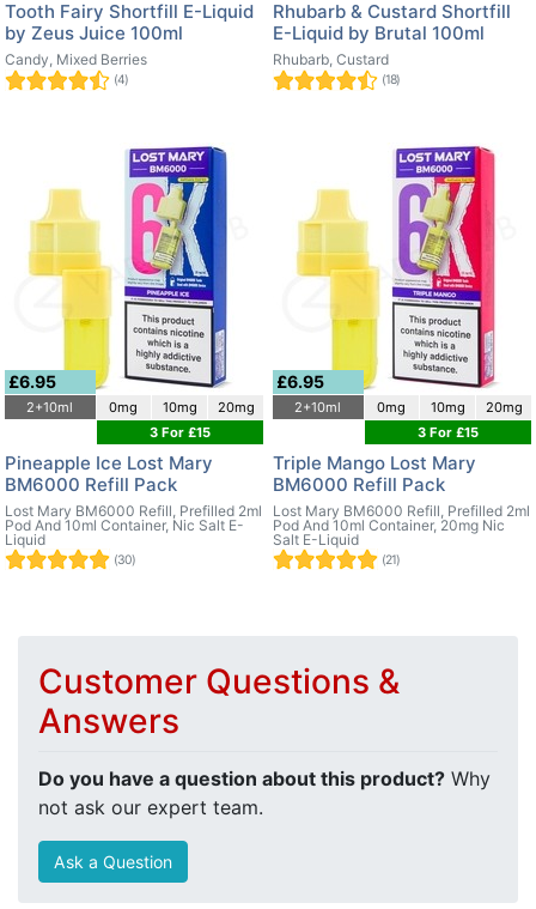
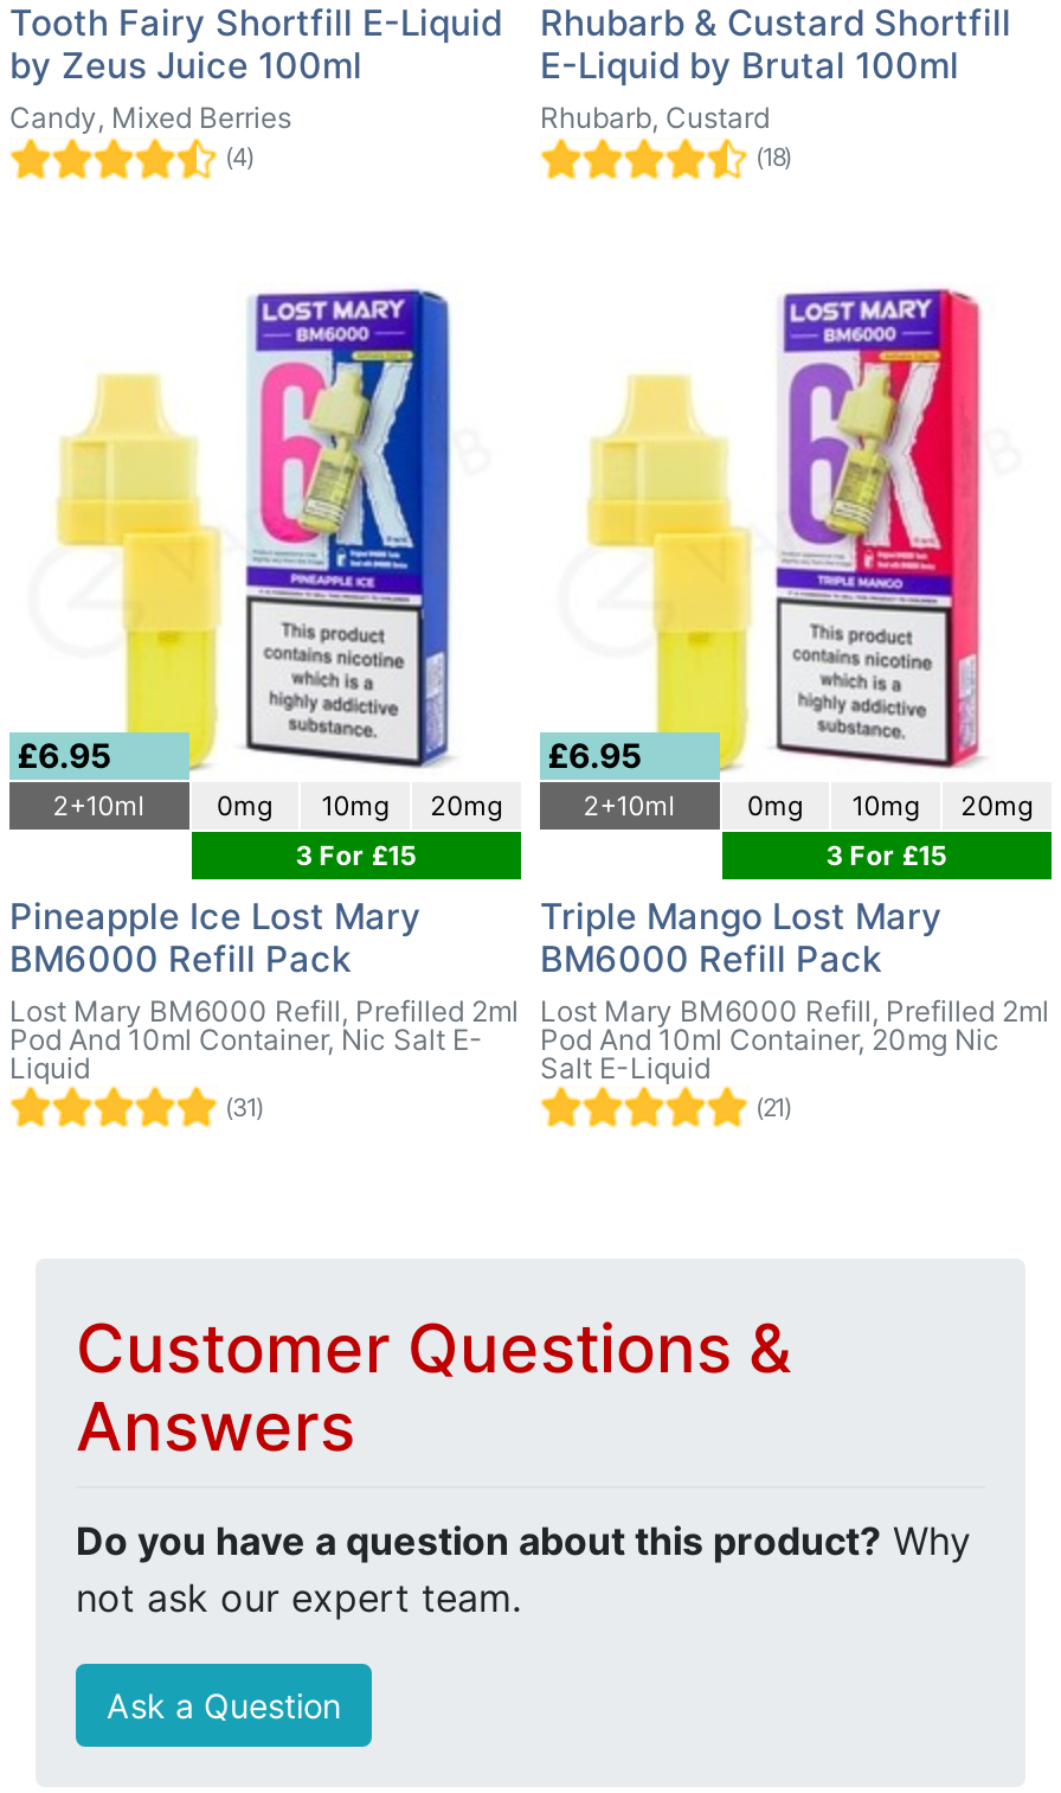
- (30)
+ (31)
